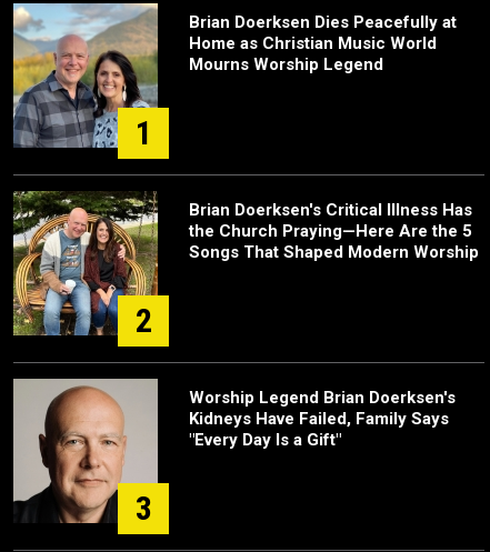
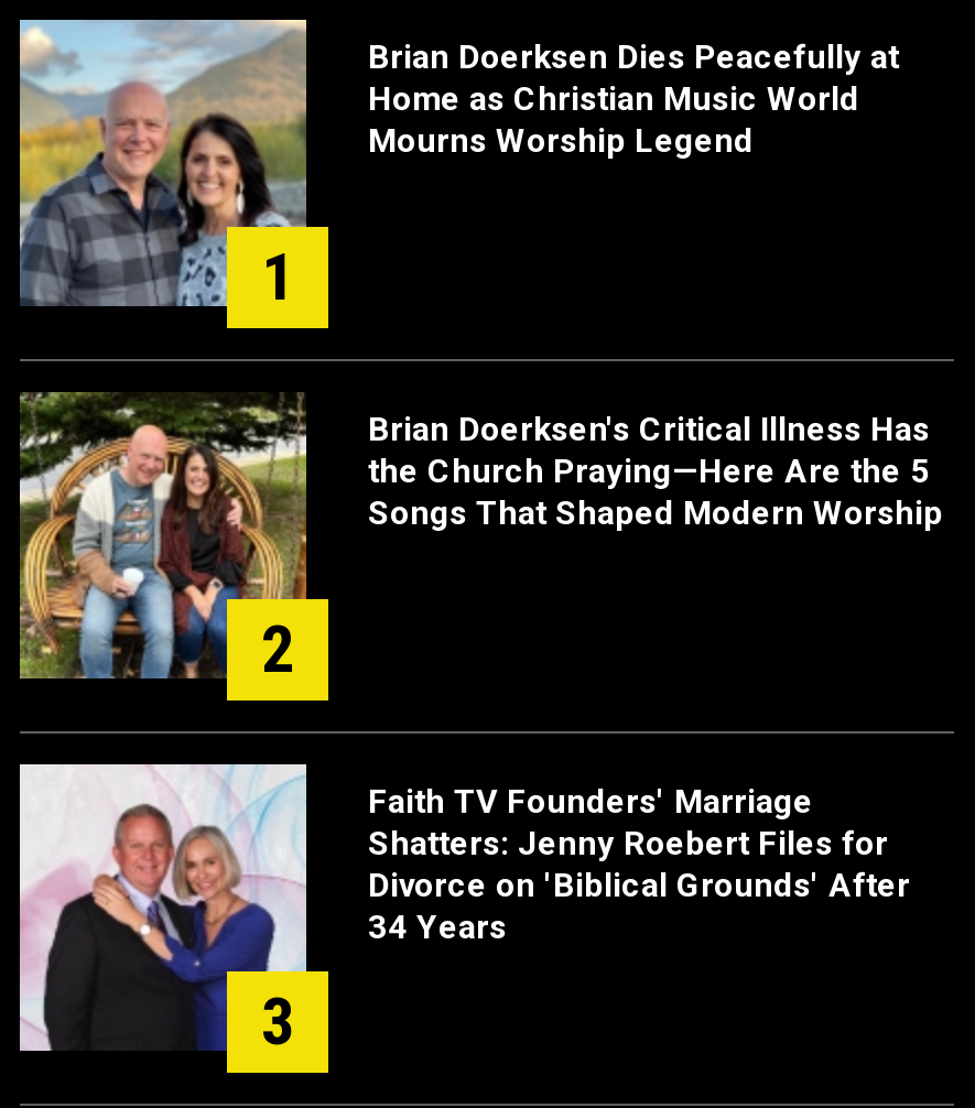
- [image]
- Worship Legend Brian Doerksen's
- Kidneys Have Failed, Family Says
- "Every Day Is a Gift"
+ [image]
+ Faith TV Founders' Marriage
+ Shatters: Jenny Roebert Files for
+ Divorce on 'Biblical Grounds' After
+ 34 Years
